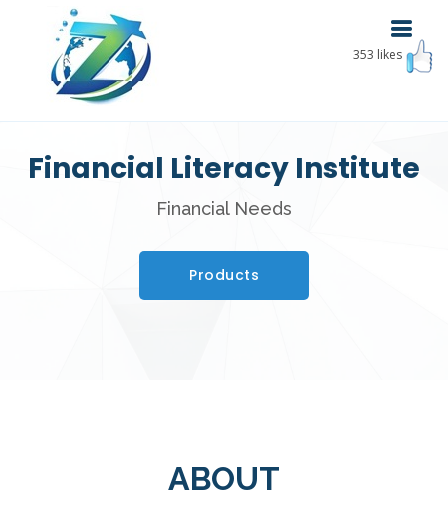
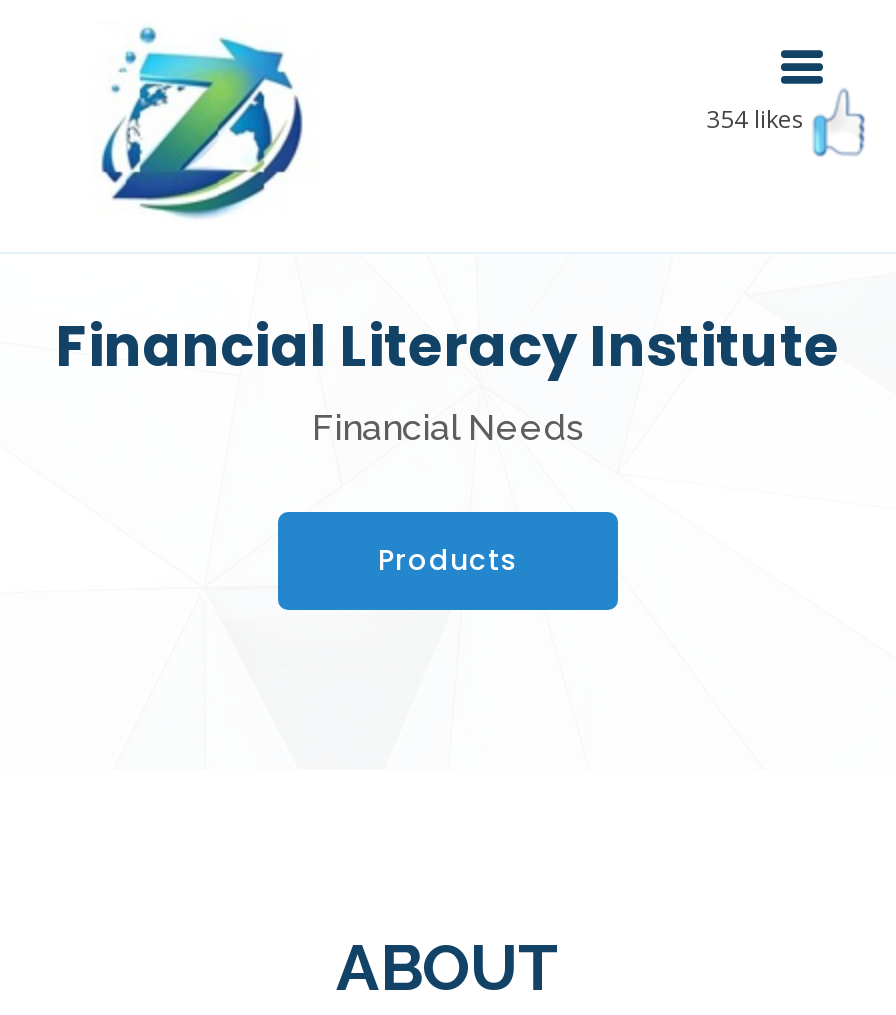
- 353 likes
+ 354 likes
